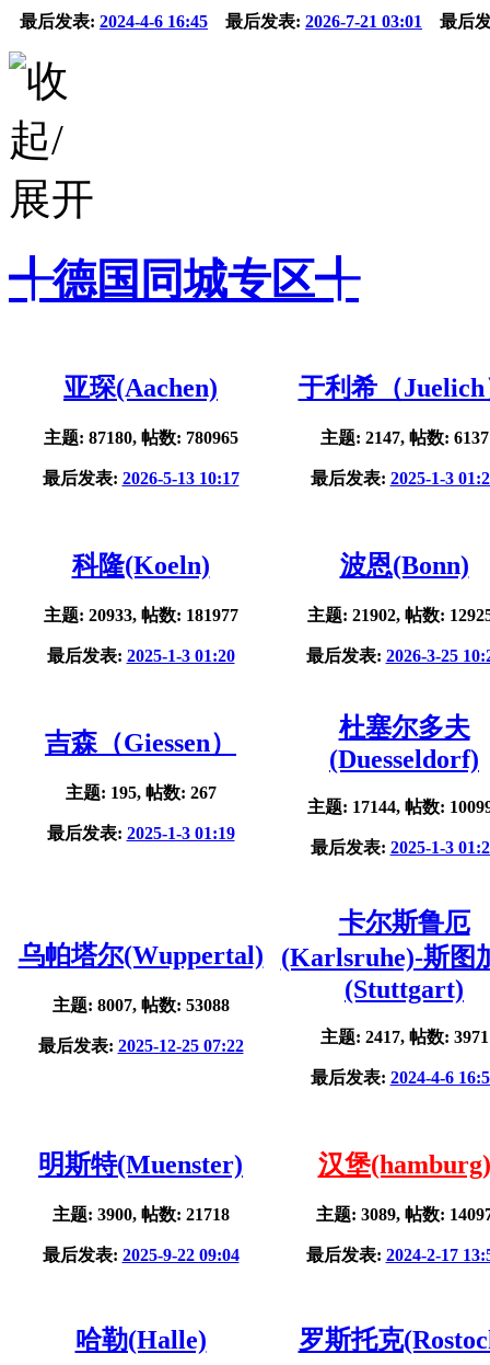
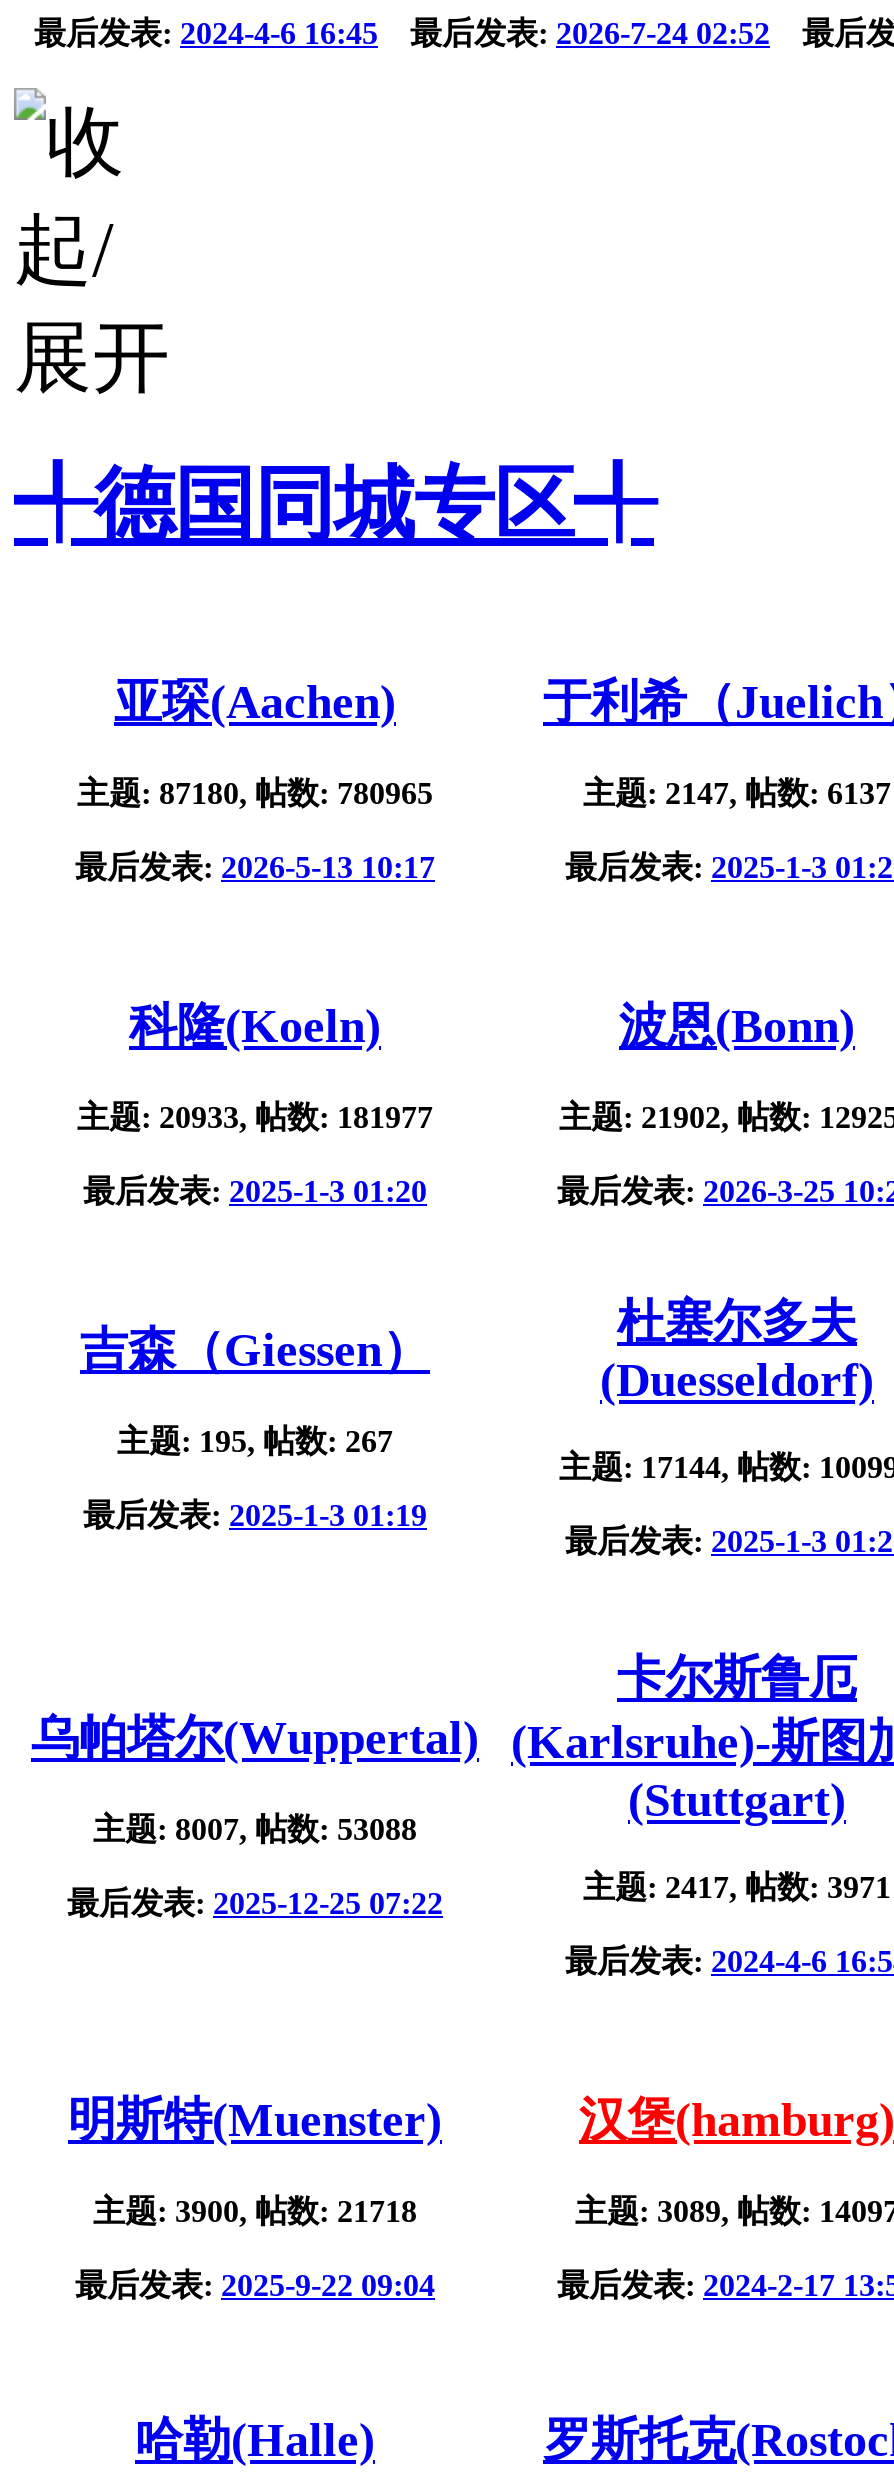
- 最后发表: 2026-7-21 03:01
+ 最后发表: 2026-7-24 02:52
